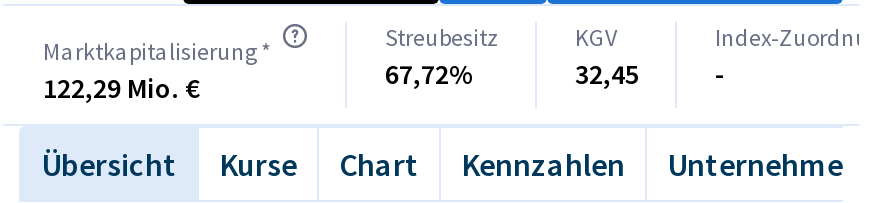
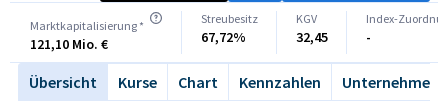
- 122,29 Mio. €
+ 121,10 Mio. €
